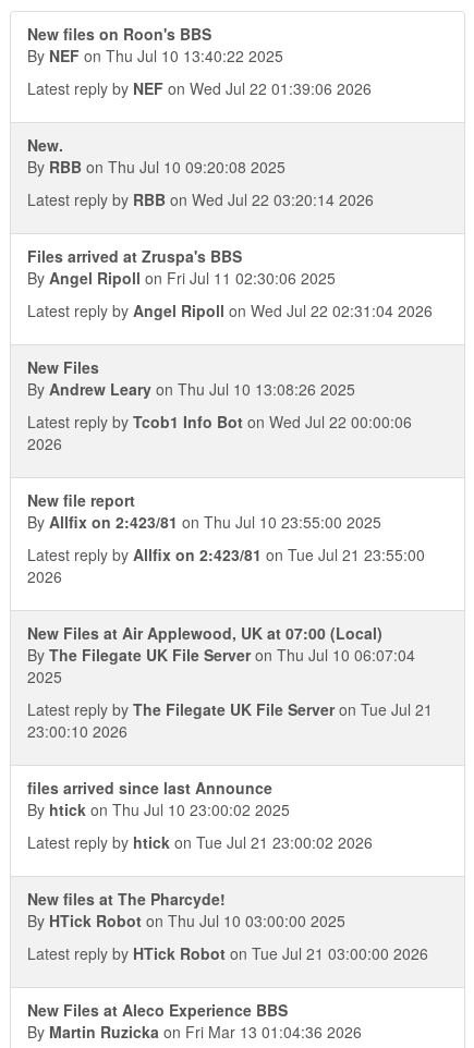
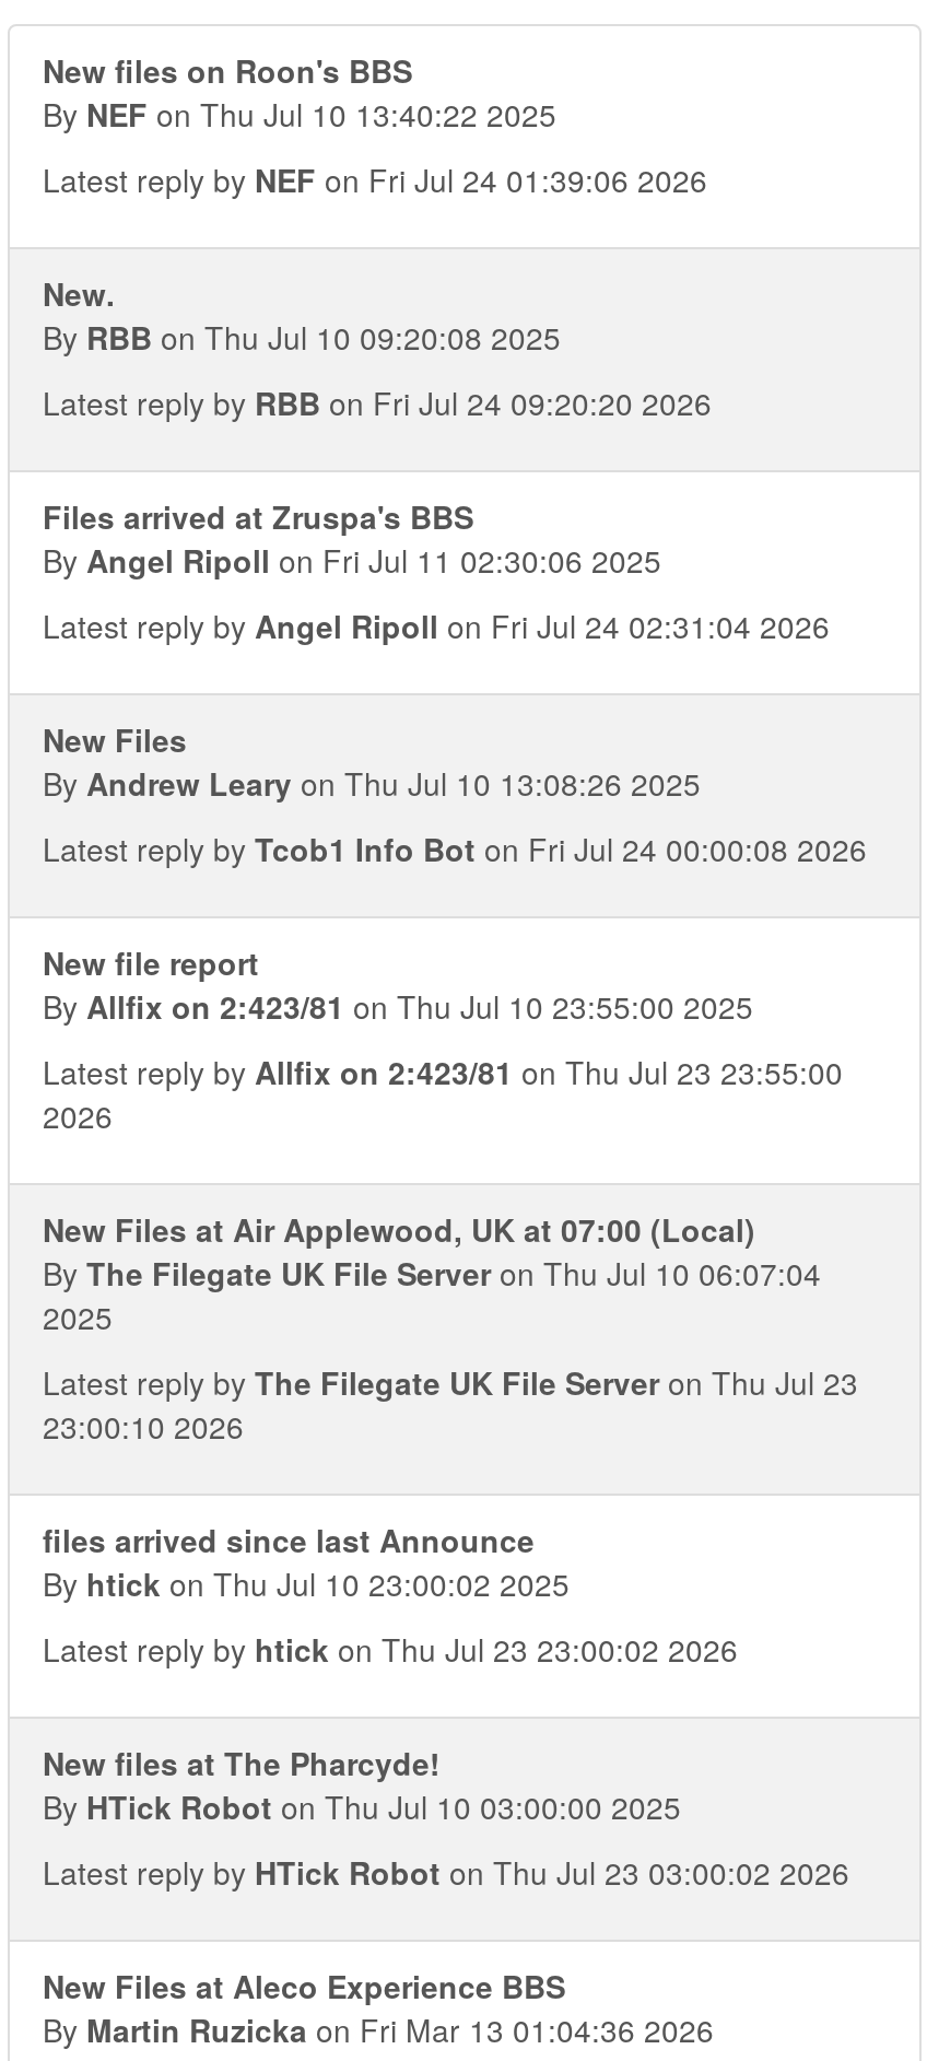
- Latest reply by NEF on Wed Jul 22 01:39:06 2026
+ Latest reply by NEF on Fri Jul 24 01:39:06 2026

- Latest reply by RBB on Wed Jul 22 03:20:14 2026
+ Latest reply by RBB on Fri Jul 24 09:20:20 2026

- Latest reply by Angel Ripoll on Wed Jul 22 02:31:04 2026
+ Latest reply by Angel Ripoll on Fri Jul 24 02:31:04 2026

- Latest reply by Tcob1 Info Bot on Wed Jul 22 00:00:06
- 2026
+ Latest reply by Tcob1 Info Bot on Fri Jul 24 00:00:08 2026

- Latest reply by Allfix on 2:423/81 on Tue Jul 21 23:55:00
+ Latest reply by Allfix on 2:423/81 on Thu Jul 23 23:55:00

- Latest reply by The Filegate UK File Server on Tue Jul 21
+ Latest reply by The Filegate UK File Server on Thu Jul 23

- Latest reply by htick on Tue Jul 21 23:00:02 2026
+ Latest reply by htick on Thu Jul 23 23:00:02 2026

- Latest reply by HTick Robot on Tue Jul 21 03:00:00 2026
+ Latest reply by HTick Robot on Thu Jul 23 03:00:02 2026
